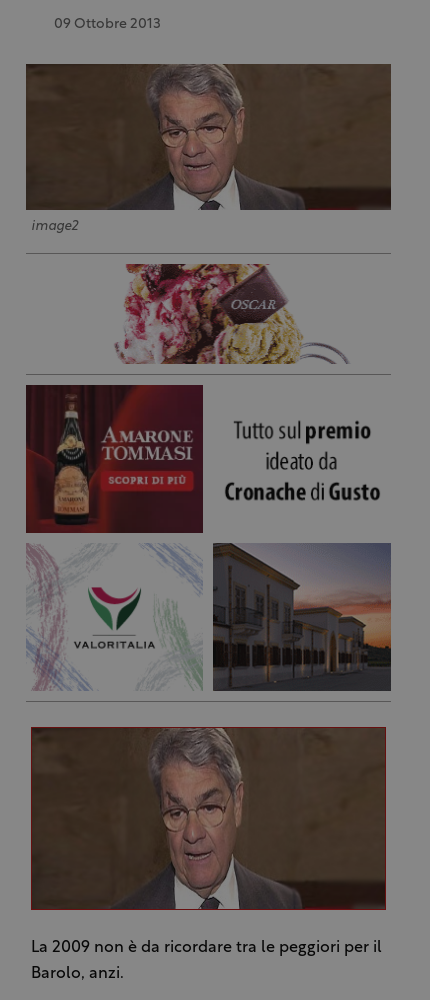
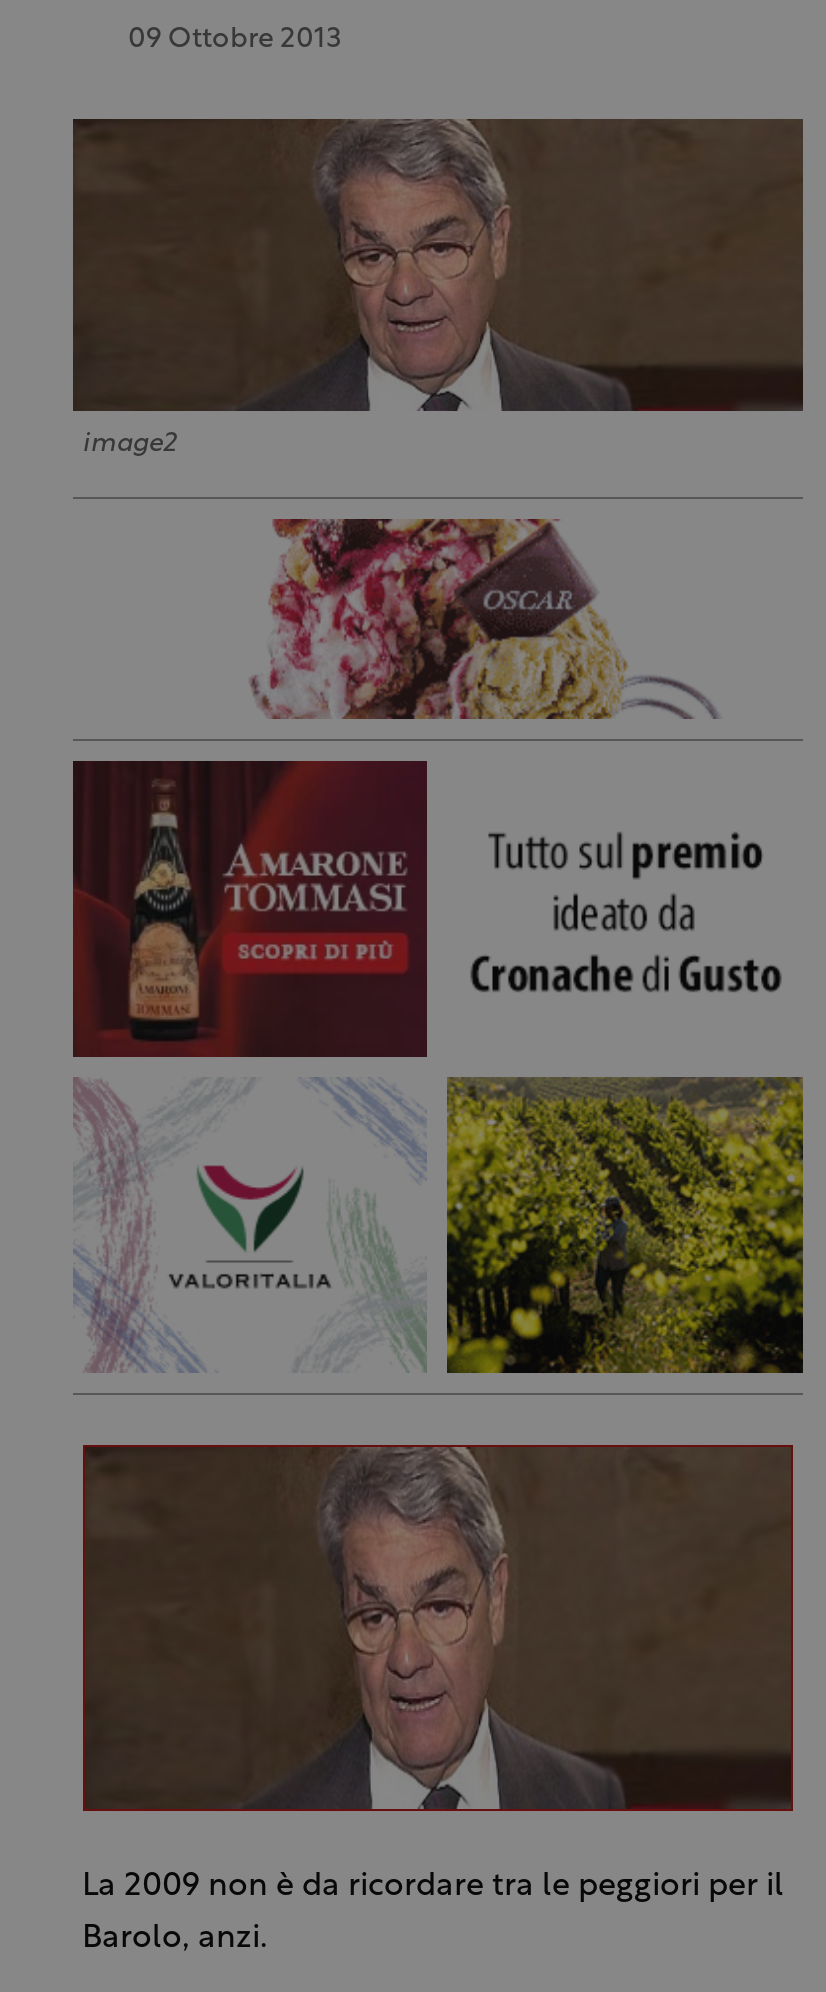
- [image]
+ [image]
